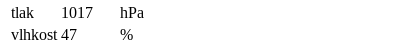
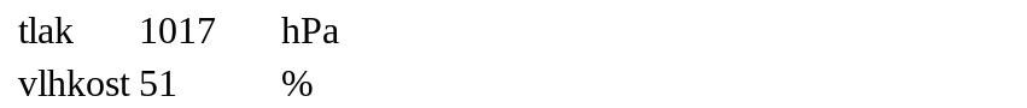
- vlhkost 47
+ vlhkost 51
